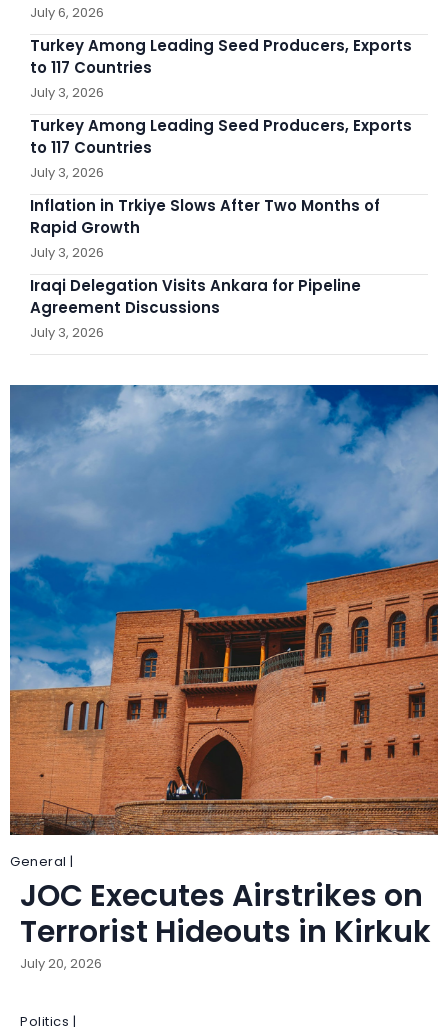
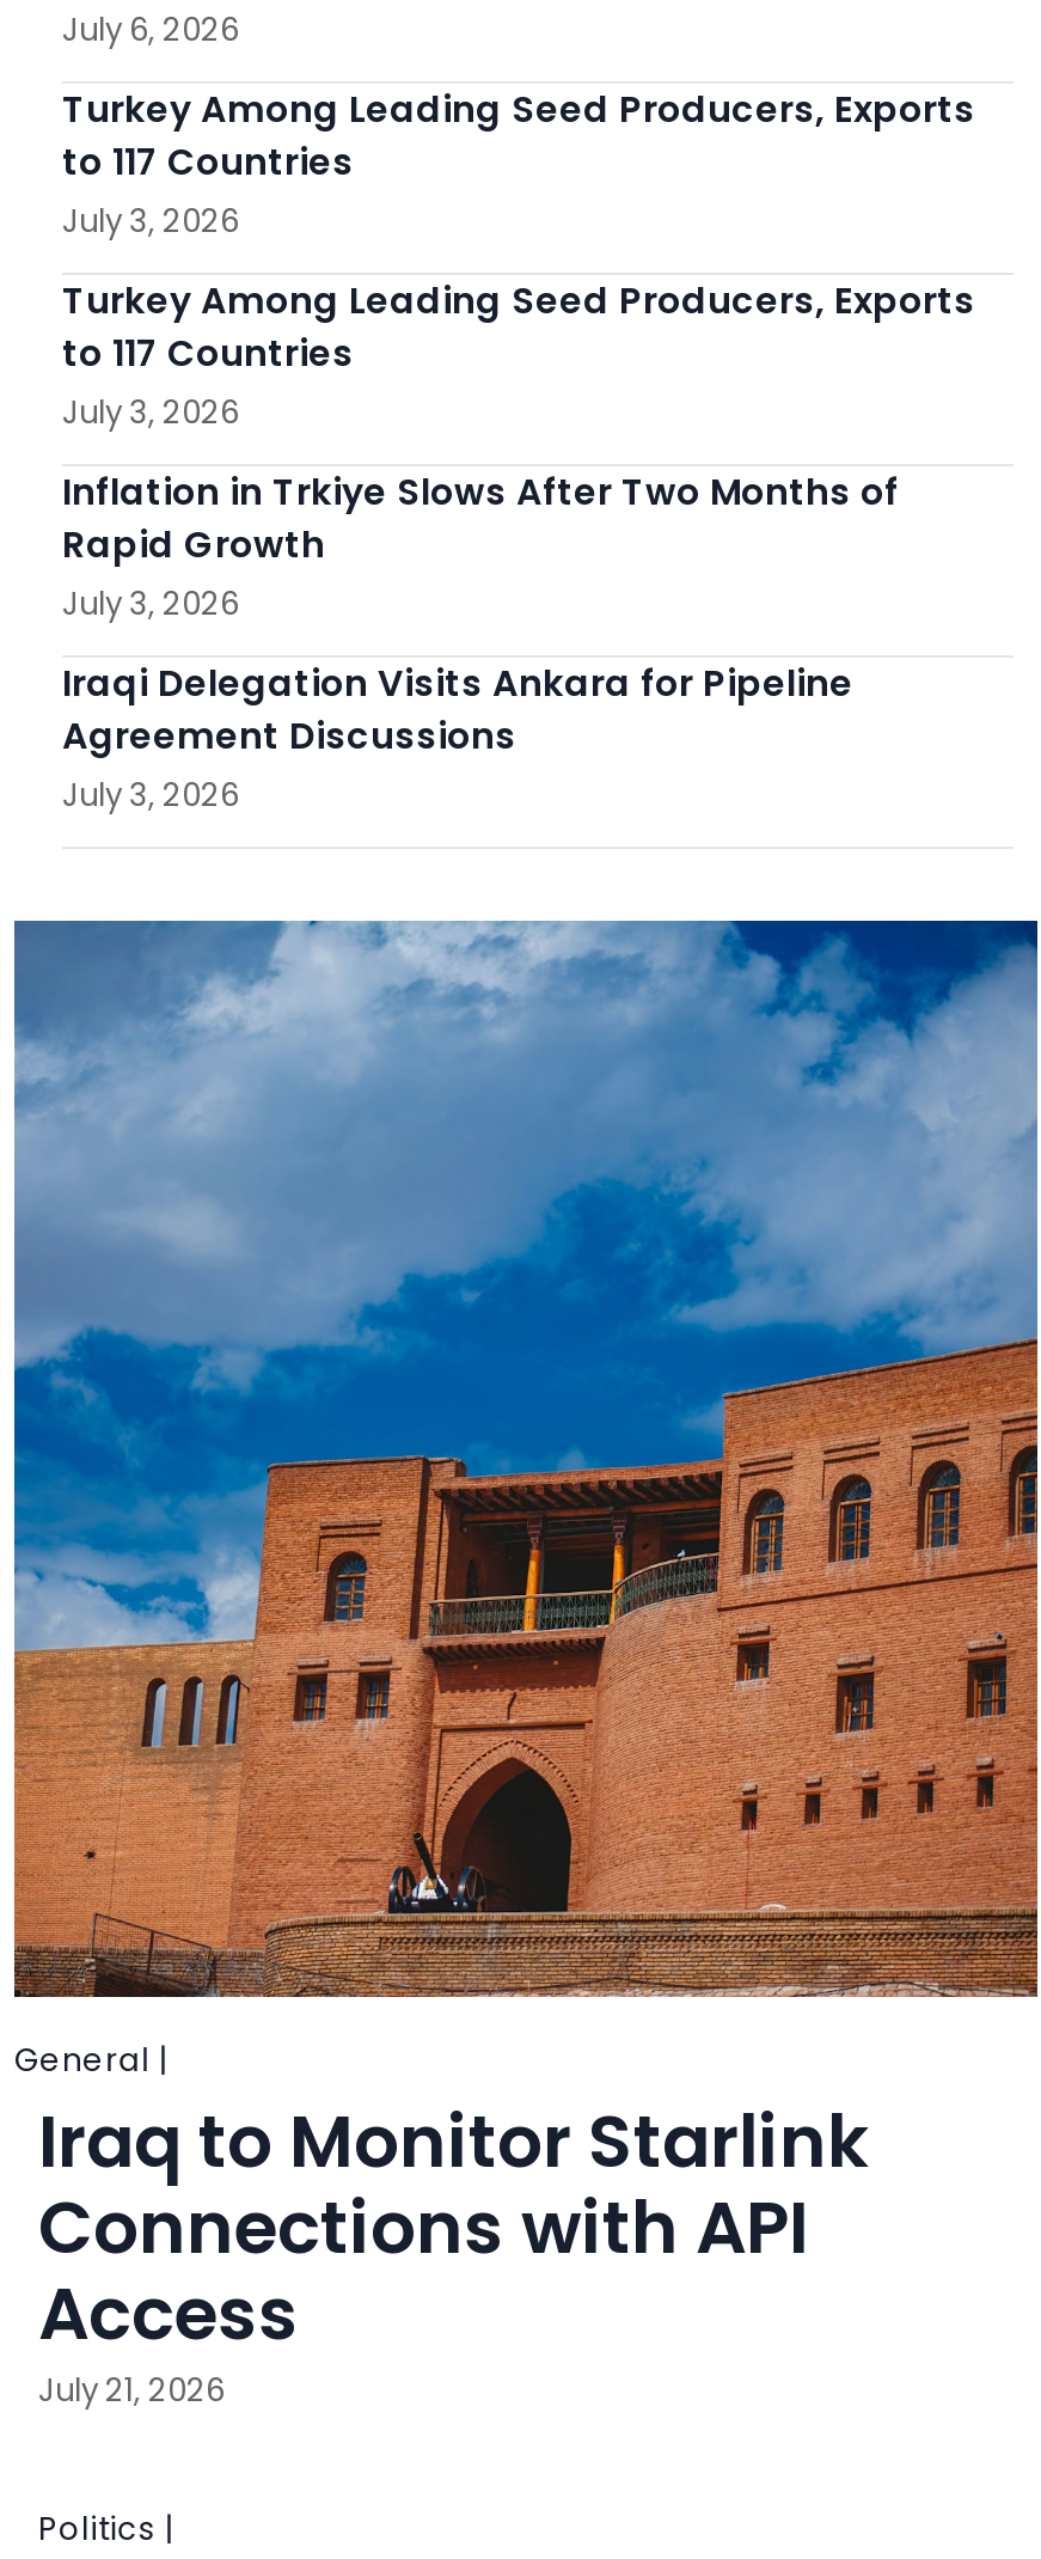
- JOC Executes Airstrikes on
- Terrorist Hideouts in Kirkuk
- July 20, 2026
+ Iraq to Monitor Starlink
+ Connections with API
+ Access
+ July 21, 2026
